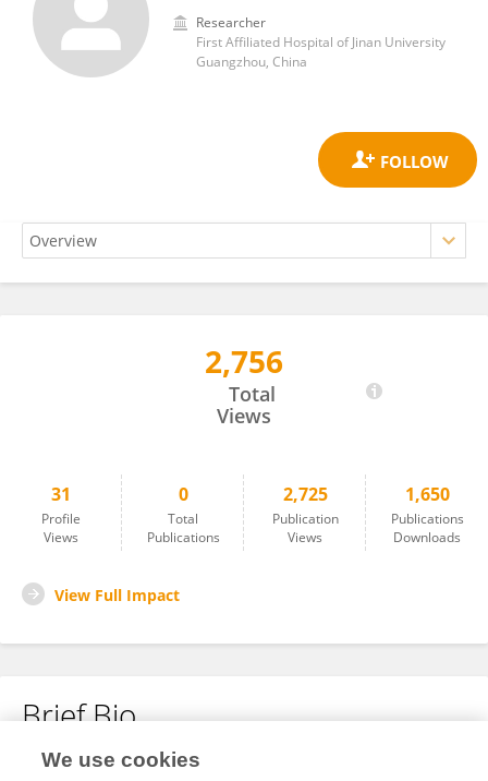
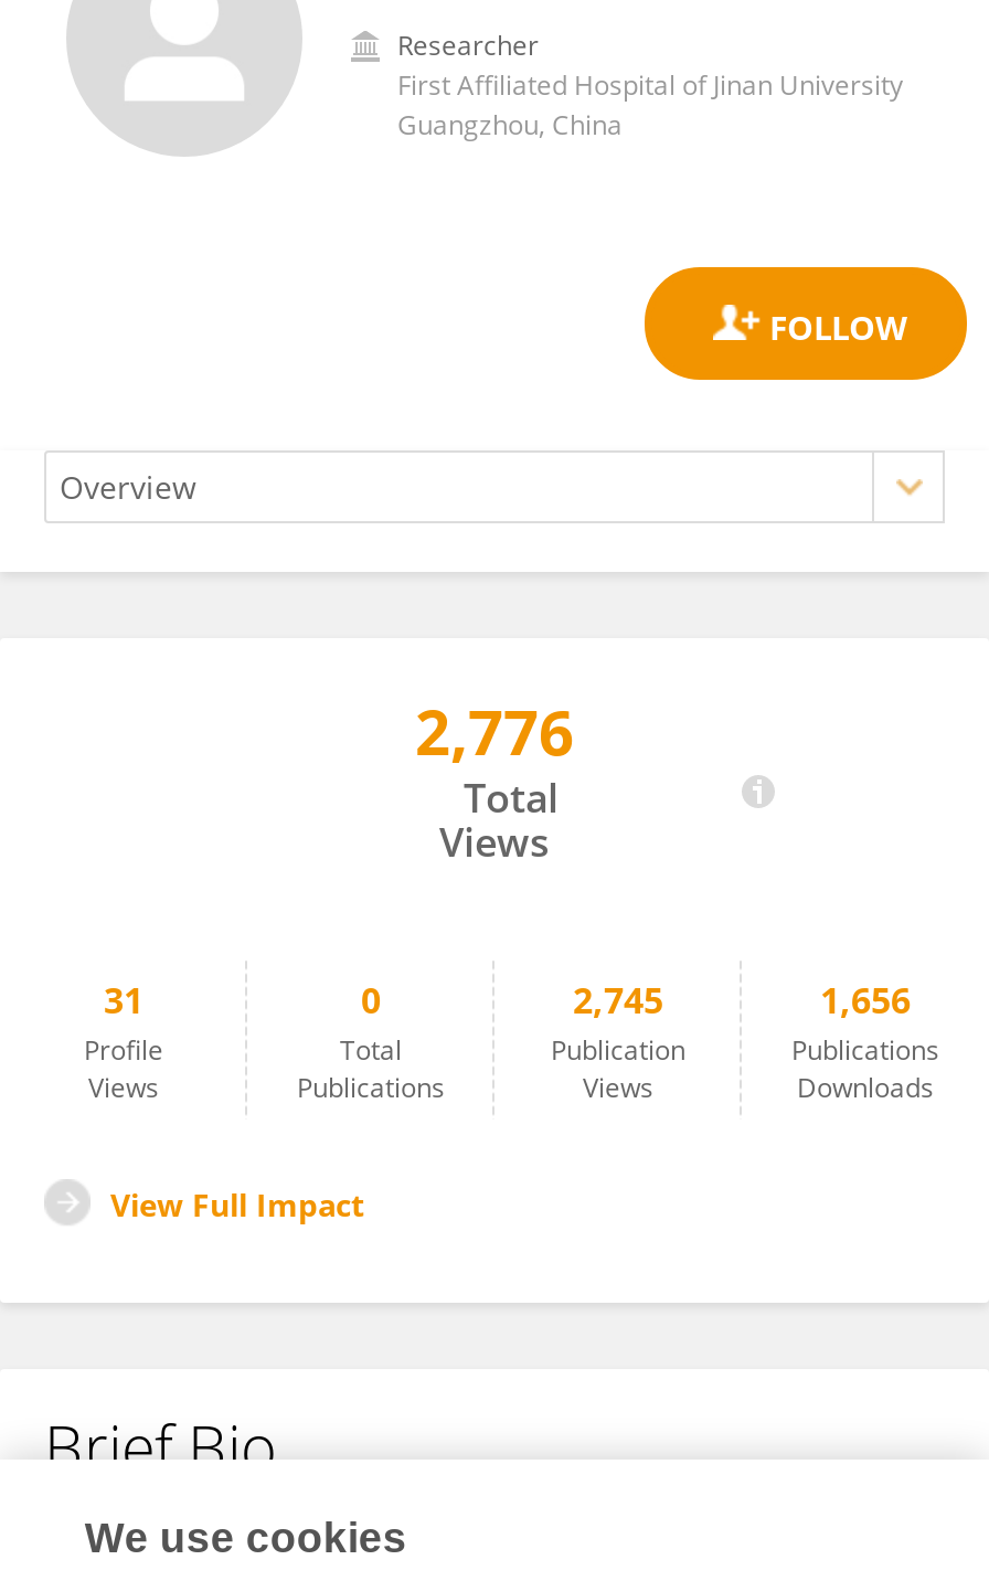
- 2,756
+ 2,776

- 2,725
+ 2,745

- 1,650
+ 1,656
